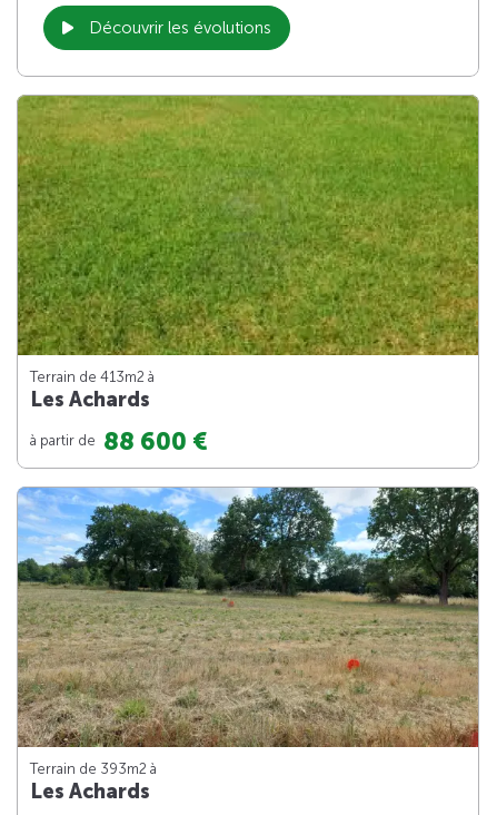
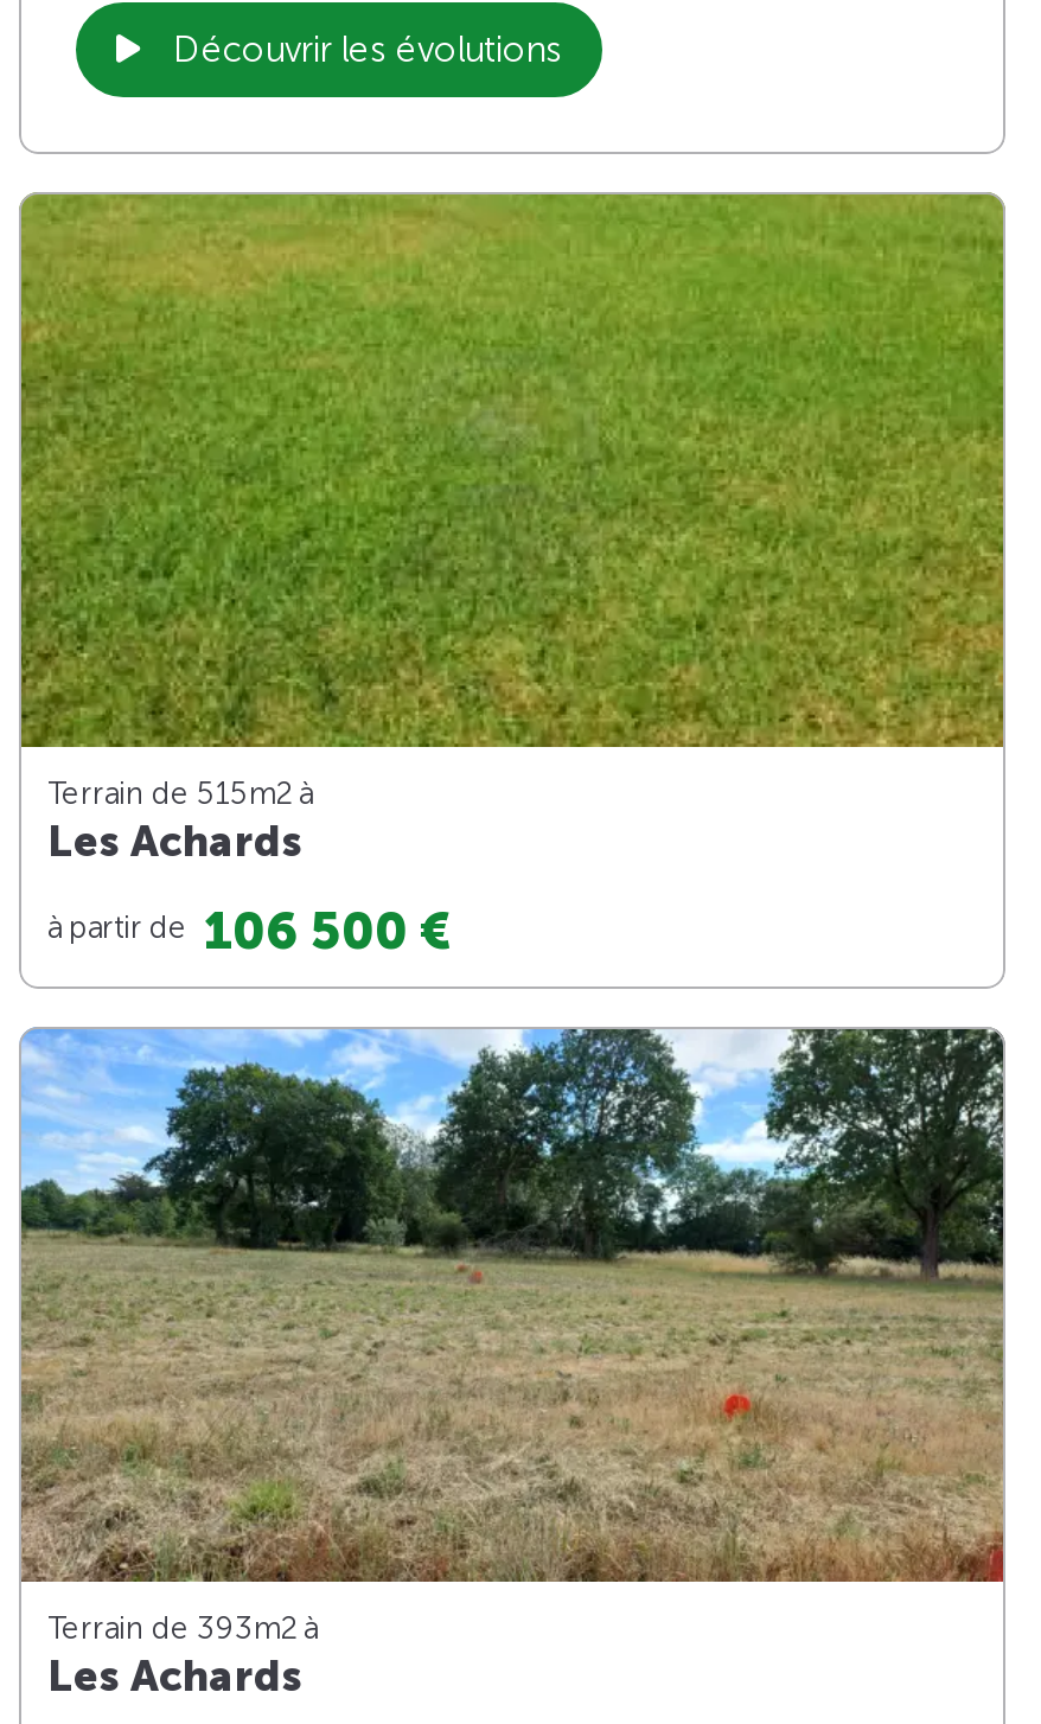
- Terrain de 413m2 à
+ Terrain de 515m2 à

- à partir de 88 600 €
+ à partir de 106 500 €
